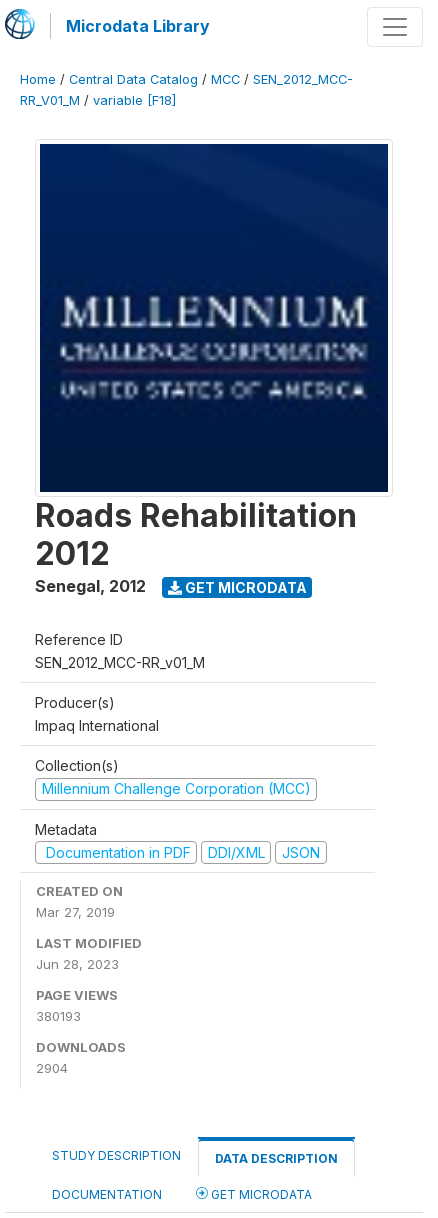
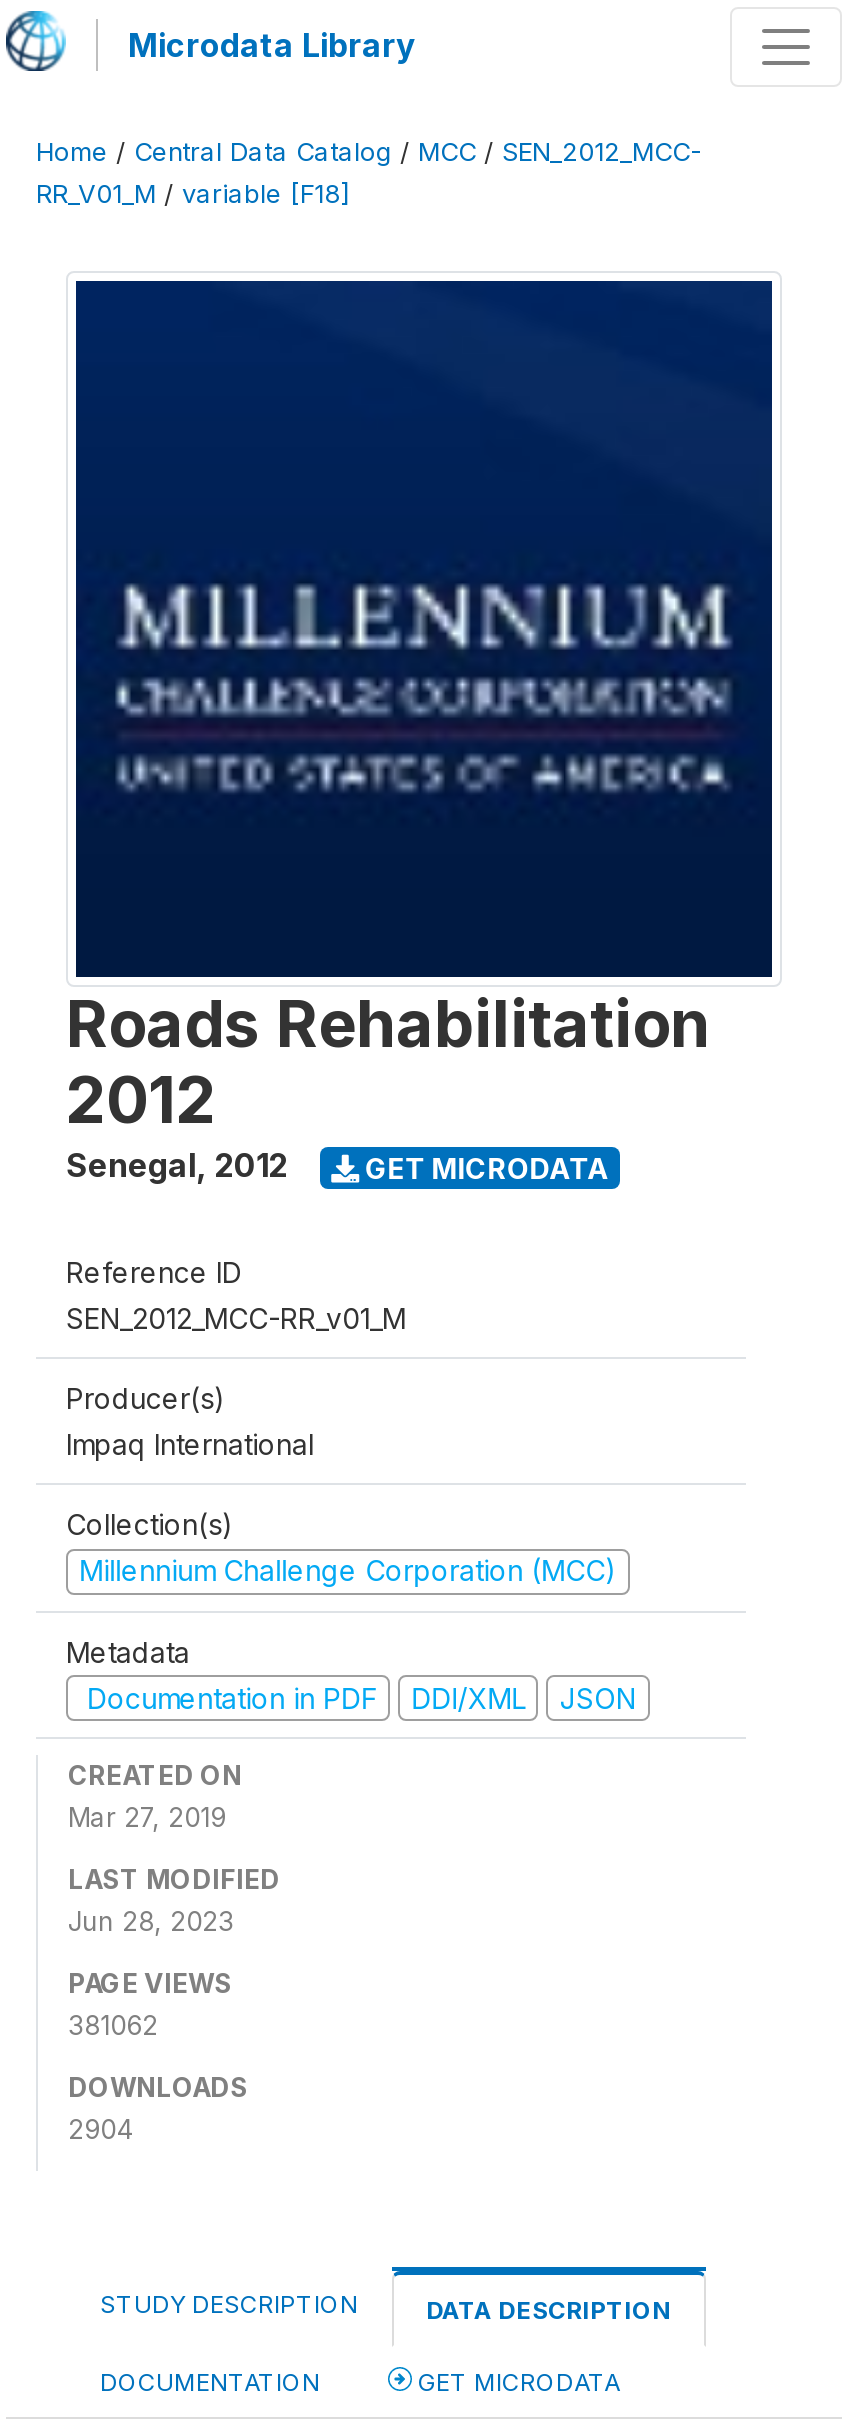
- 380193
+ 381062
